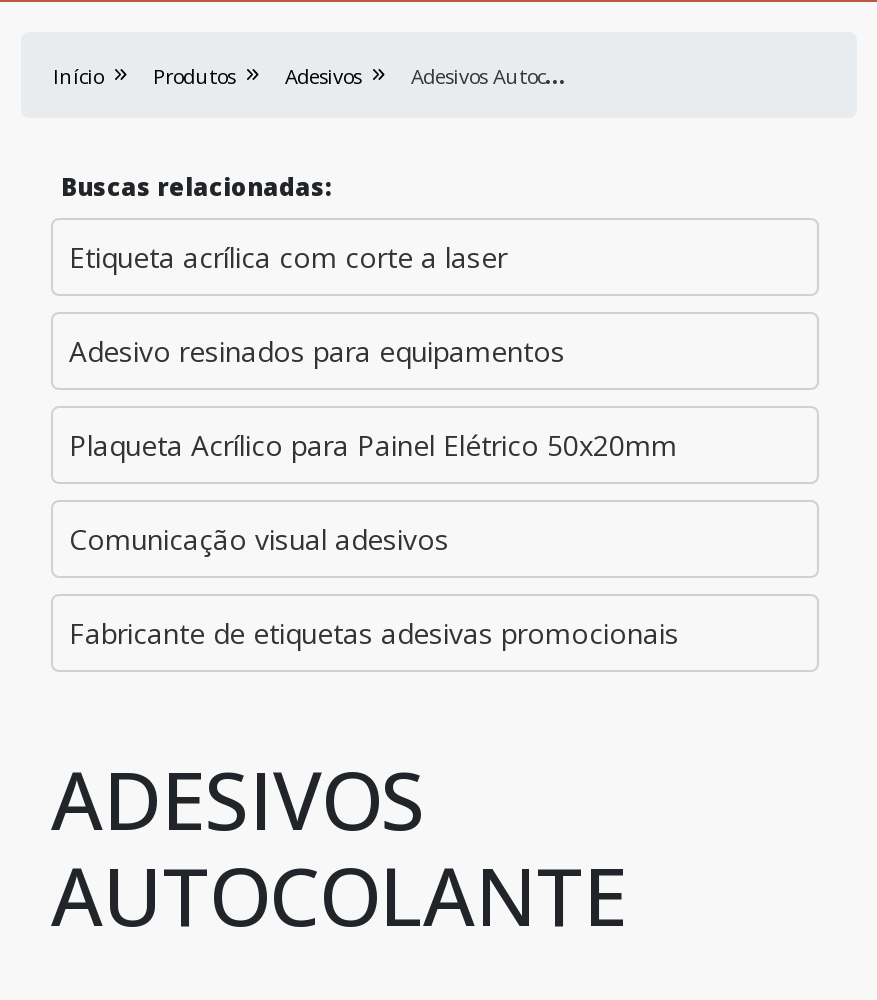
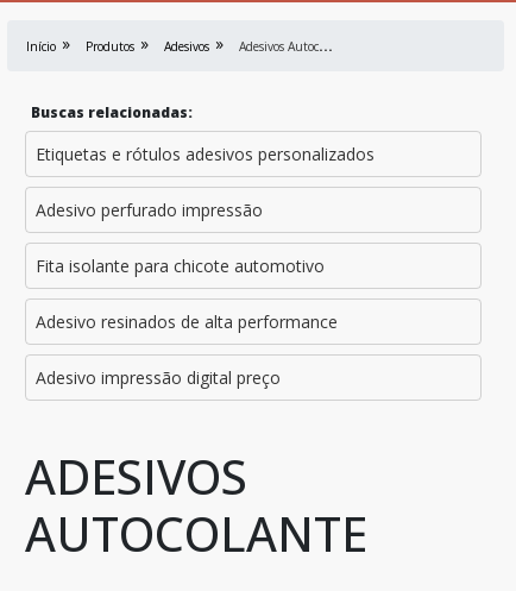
- Etiqueta acrílica com corte a laser
+ Etiquetas e rótulos adesivos personalizados

- Adesivo resinados para equipamentos
+ Adesivo perfurado impressão

- Plaqueta Acrílico para Painel Elétrico 50x20mm
+ Fita isolante para chicote automotivo

- Comunicação visual adesivos
+ Adesivo resinados de alta performance

- Fabricante de etiquetas adesivas promocionais
+ Adesivo impressão digital preço
